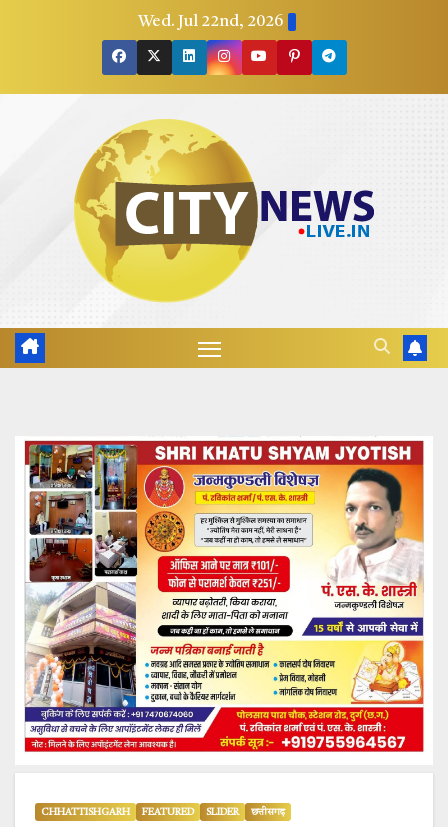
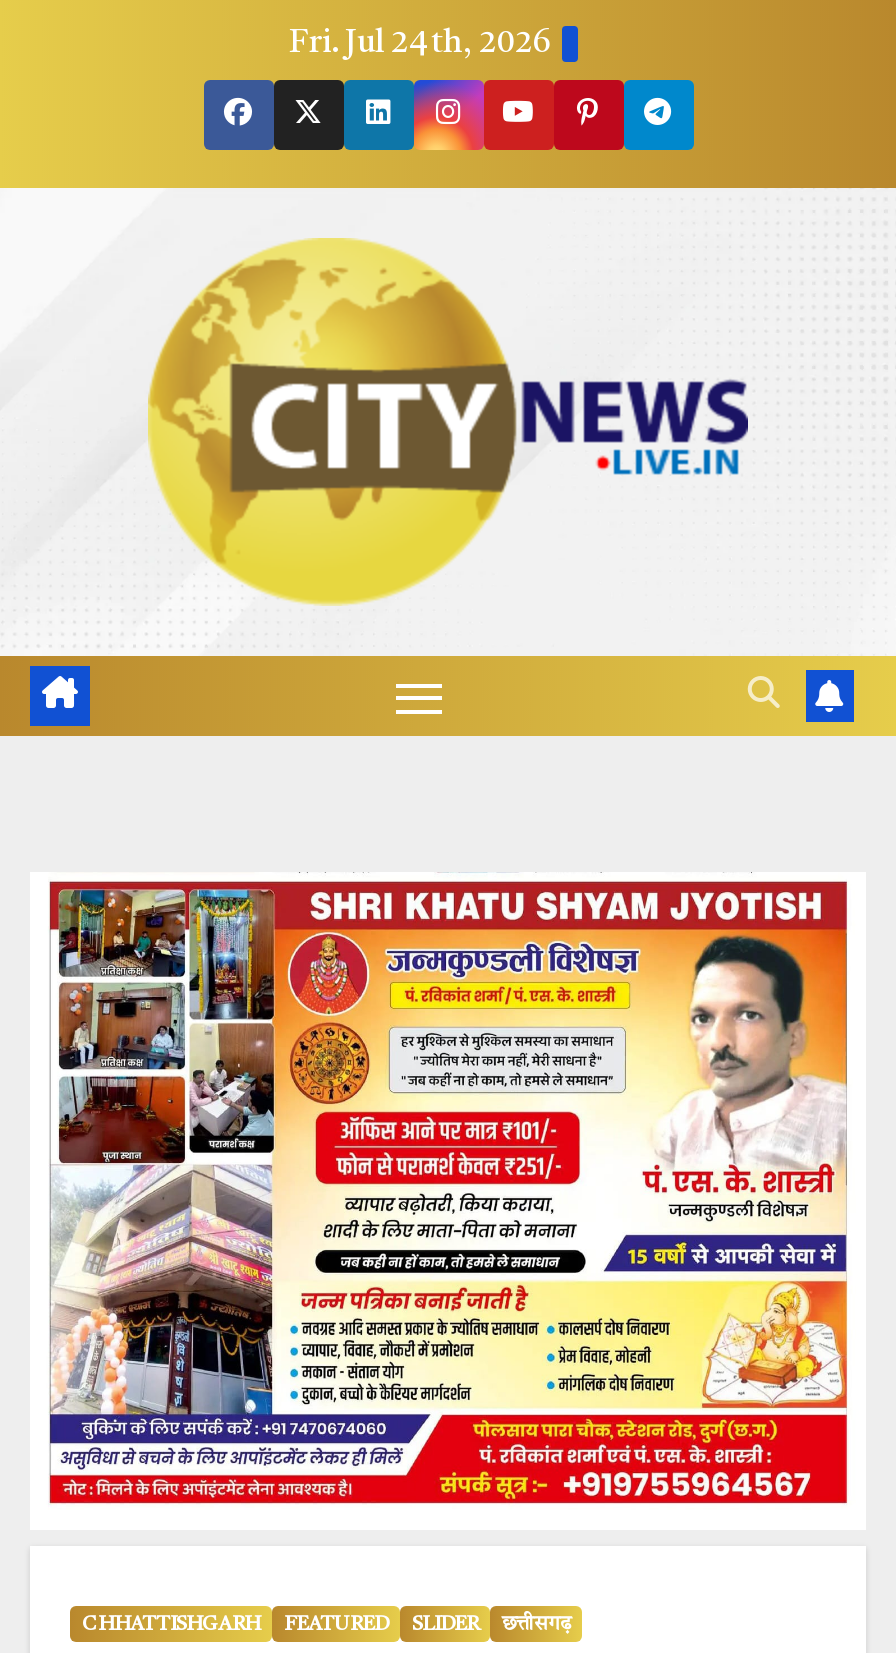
- Wed. Jul 22nd, 2026
+ Fri. Jul 24th, 2026
